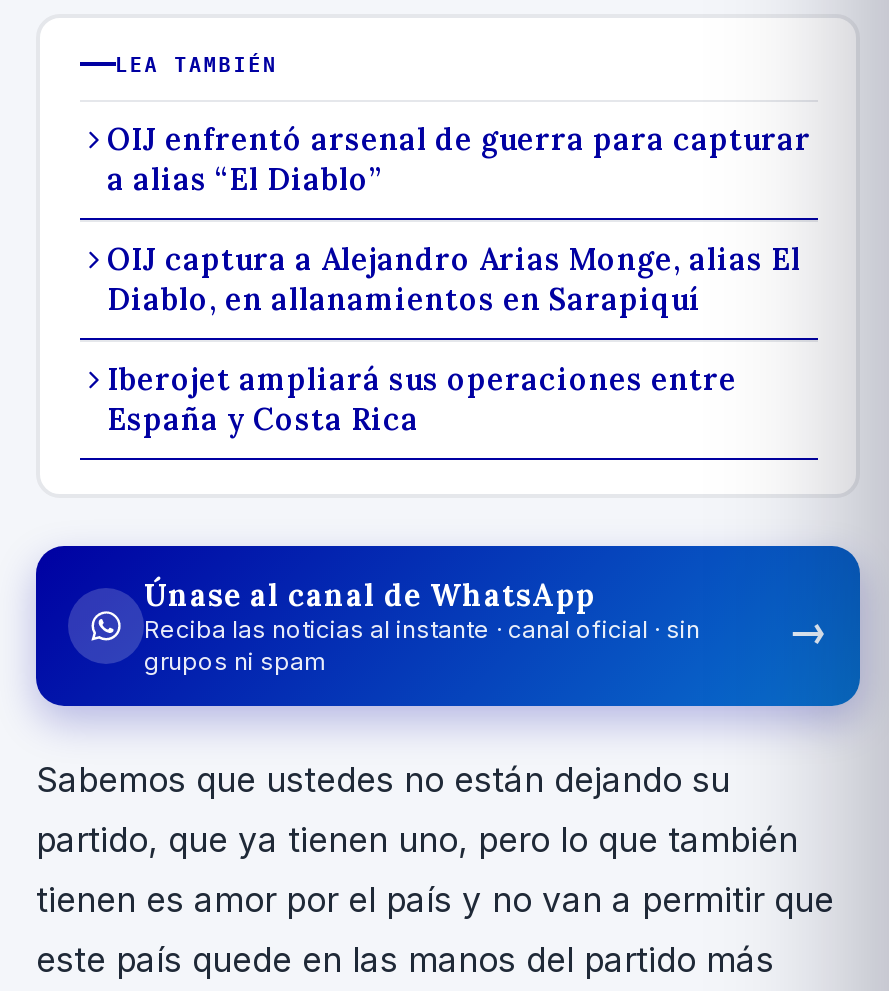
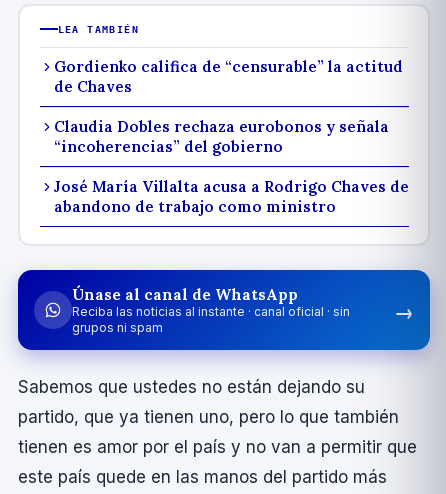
- OIJ enfrentó arsenal de guerra para capturar
- a alias “El Diablo”
+ Gordienko califica de “censurable” la actitud
+ de Chaves

- OIJ captura a Alejandro Arias Monge, alias El
- Diablo, en allanamientos en Sarapiquí
+ Claudia Dobles rechaza eurobonos y señala
+ “incoherencias” del gobierno

- Iberojet ampliará sus operaciones entre
- España y Costa Rica
+ José María Villalta acusa a Rodrigo Chaves de
+ abandono de trabajo como ministro
